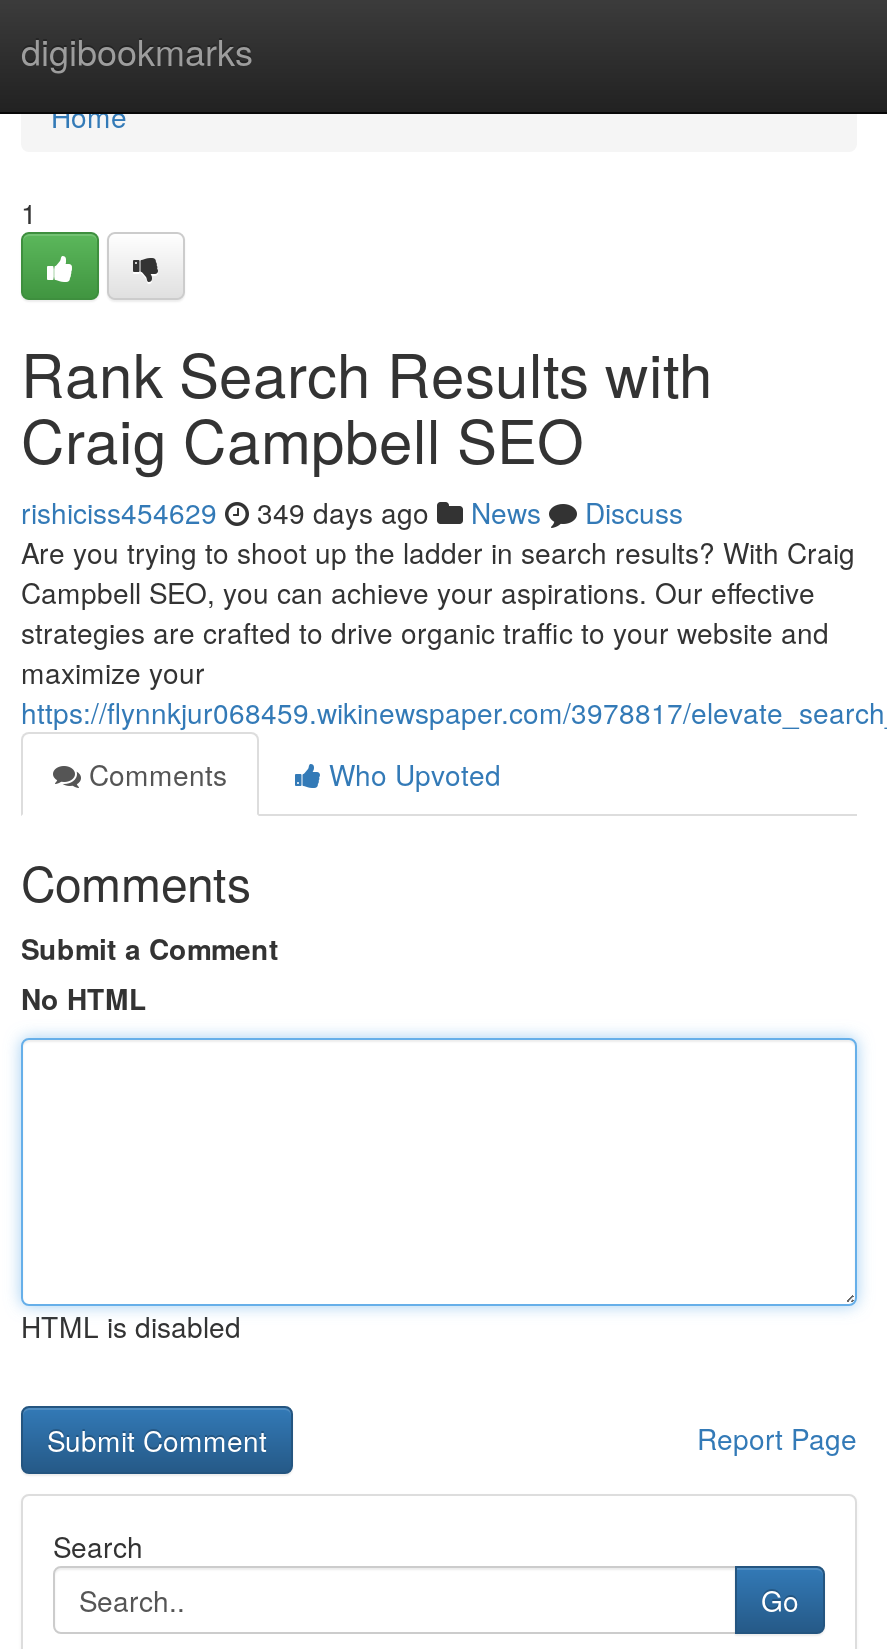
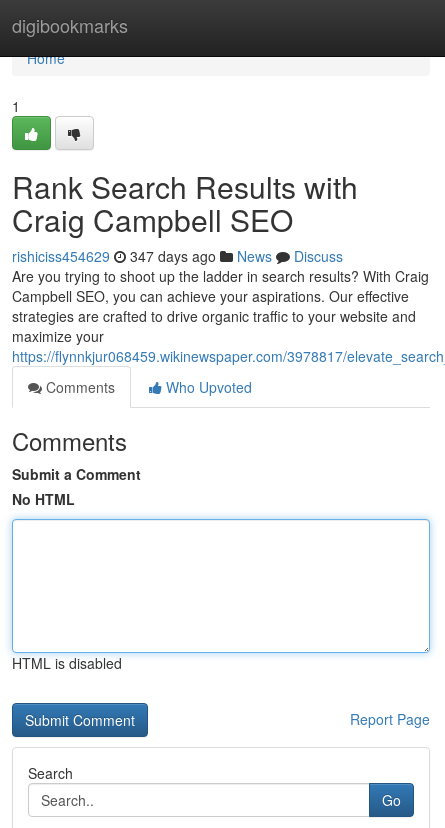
- rishiciss454629 349 days ago News Discuss
+ rishiciss454629 347 days ago News Discuss
